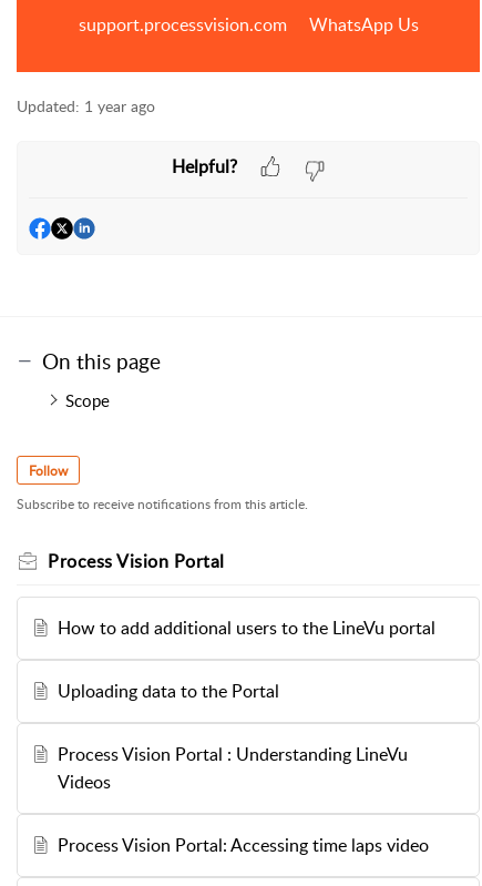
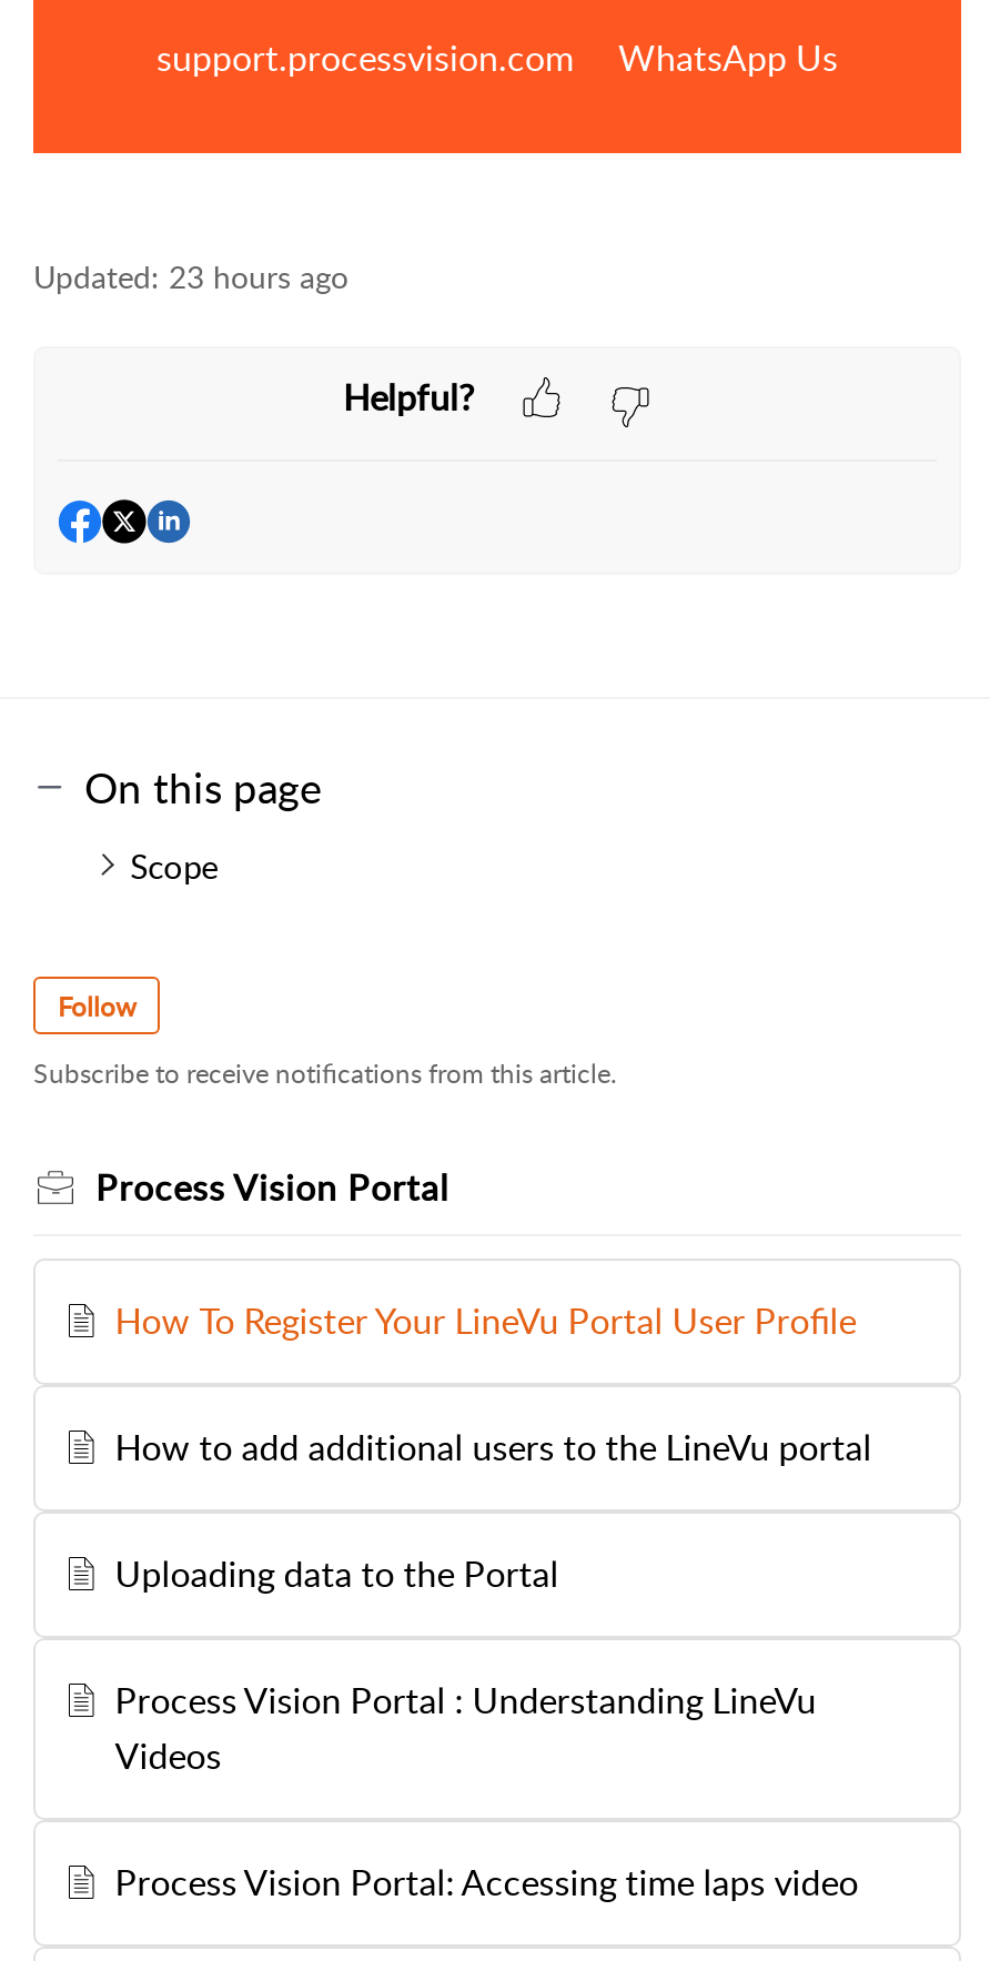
- Updated: 1 year ago
+ Updated: 23 hours ago

+ How To Register Your LineVu Portal User Profile
